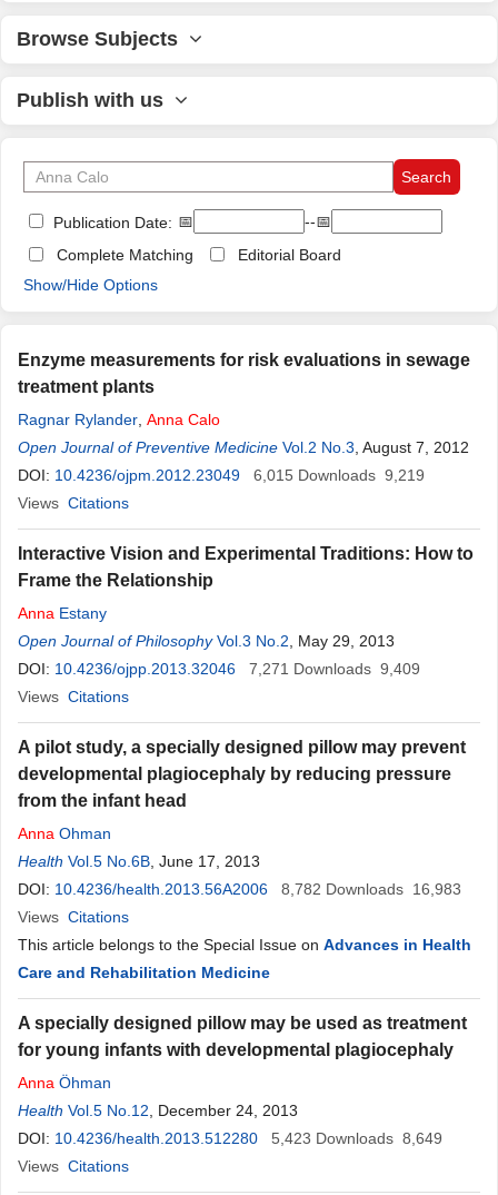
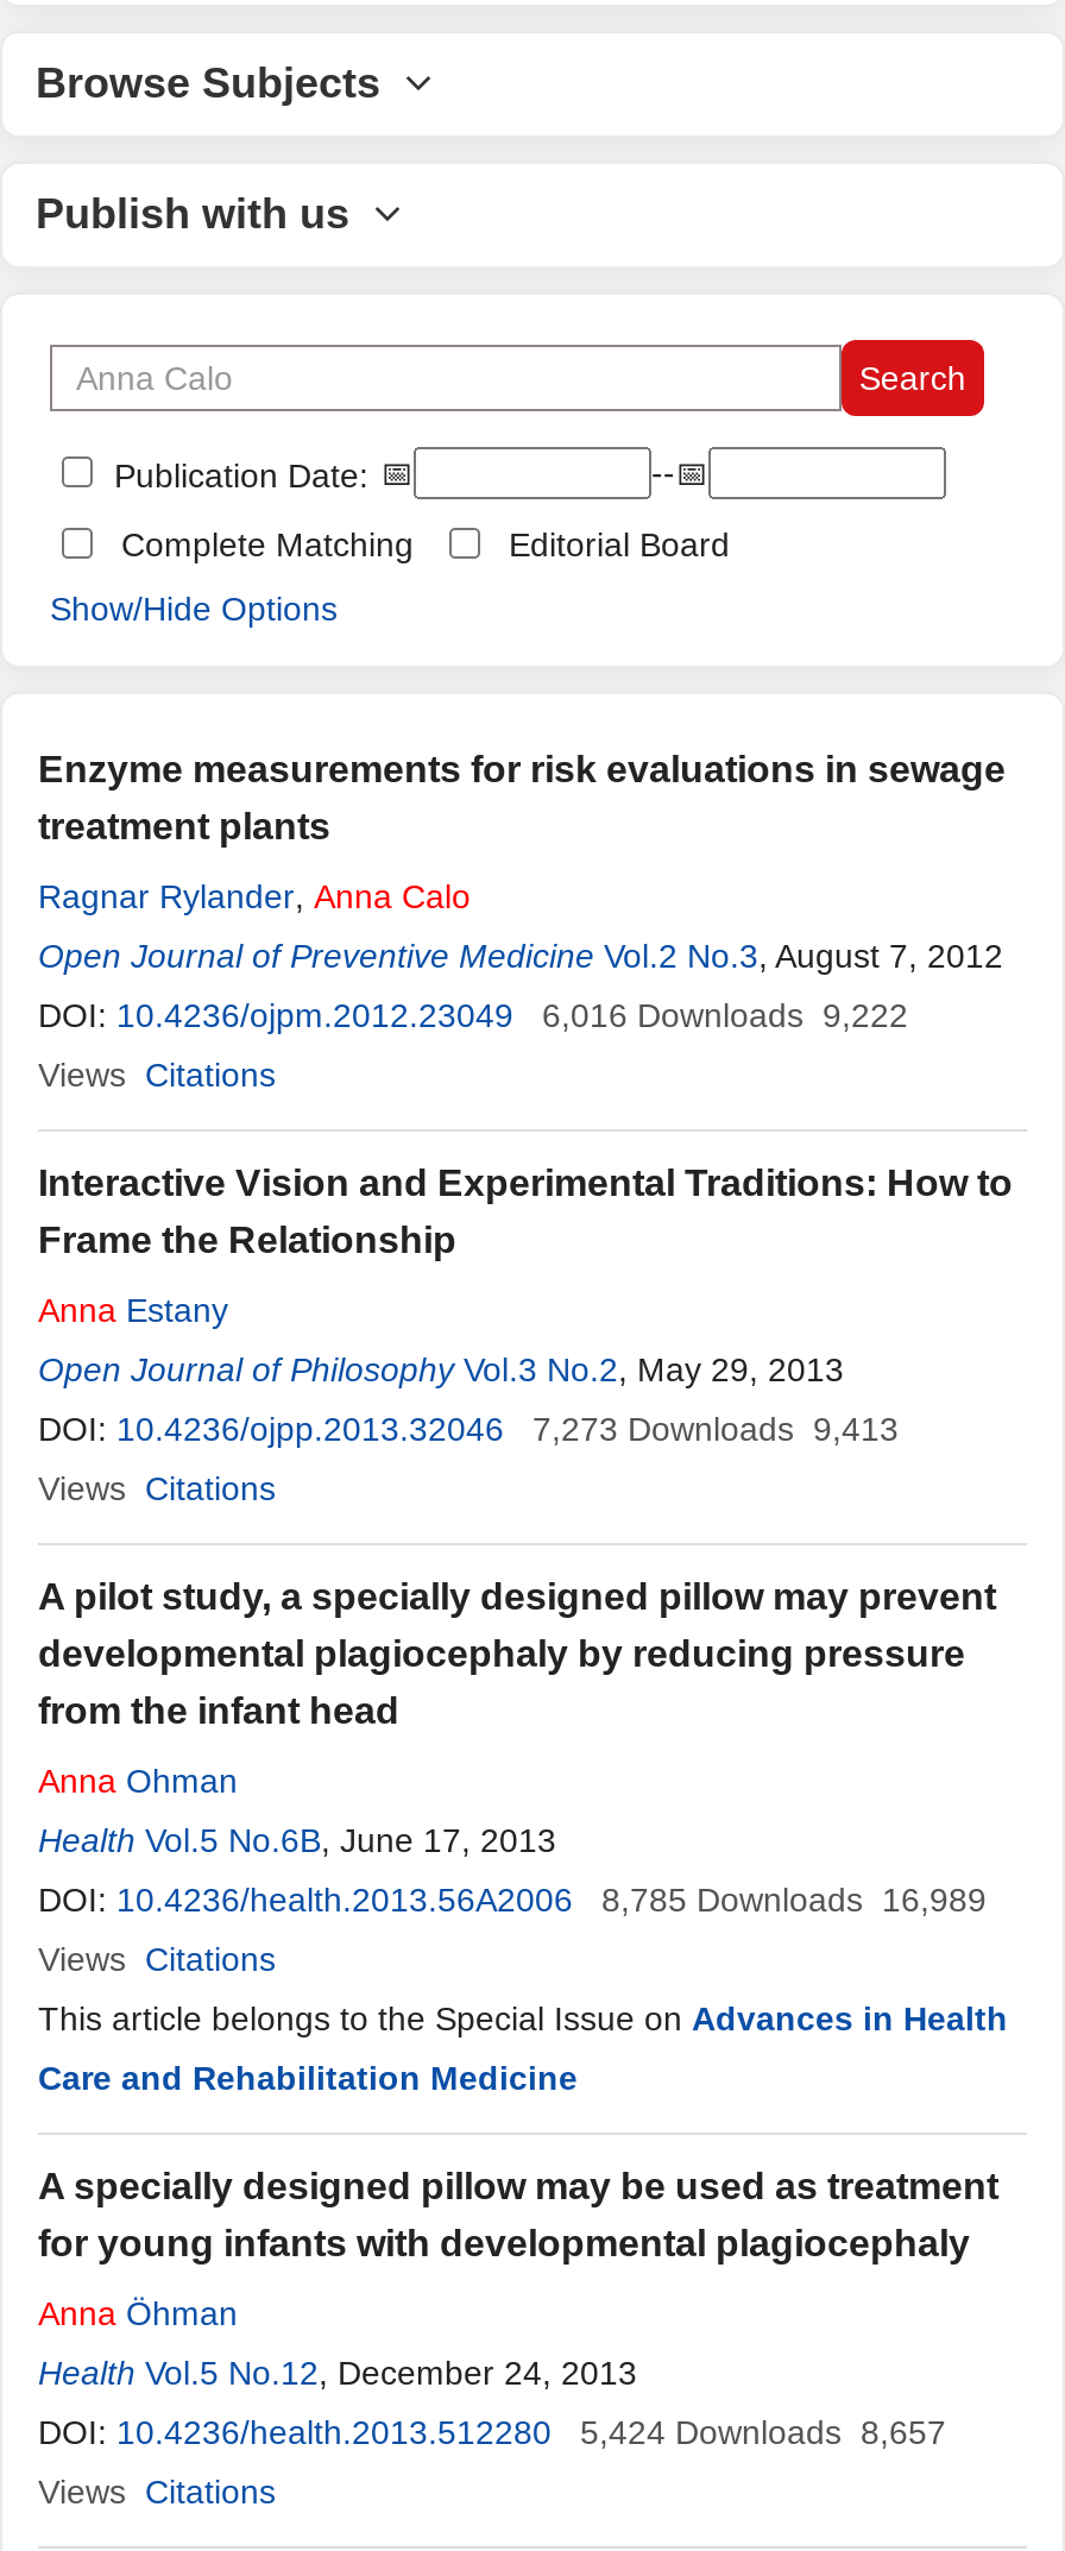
- DOI: 10.4236/ojpm.2012.23049 6,015 Downloads 9,219
+ DOI: 10.4236/ojpm.2012.23049 6,016 Downloads 9,222

- DOI: 10.4236/ojpp.2013.32046 7,271 Downloads 9,409
+ DOI: 10.4236/ojpp.2013.32046 7,273 Downloads 9,413

- DOI: 10.4236/health.2013.56A2006 8,782 Downloads 16,983
+ DOI: 10.4236/health.2013.56A2006 8,785 Downloads 16,989

- DOI: 10.4236/health.2013.512280 5,423 Downloads 8,649
+ DOI: 10.4236/health.2013.512280 5,424 Downloads 8,657
